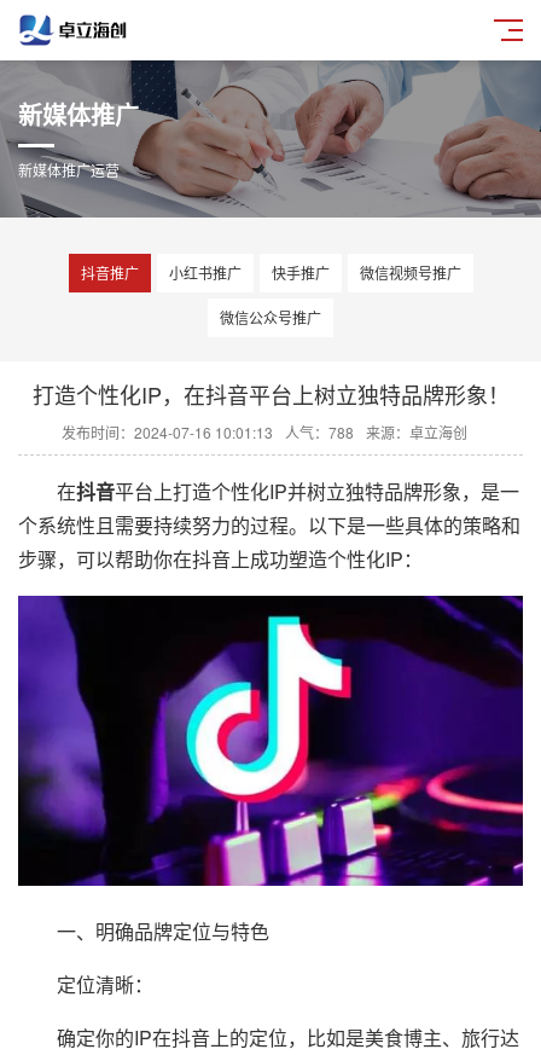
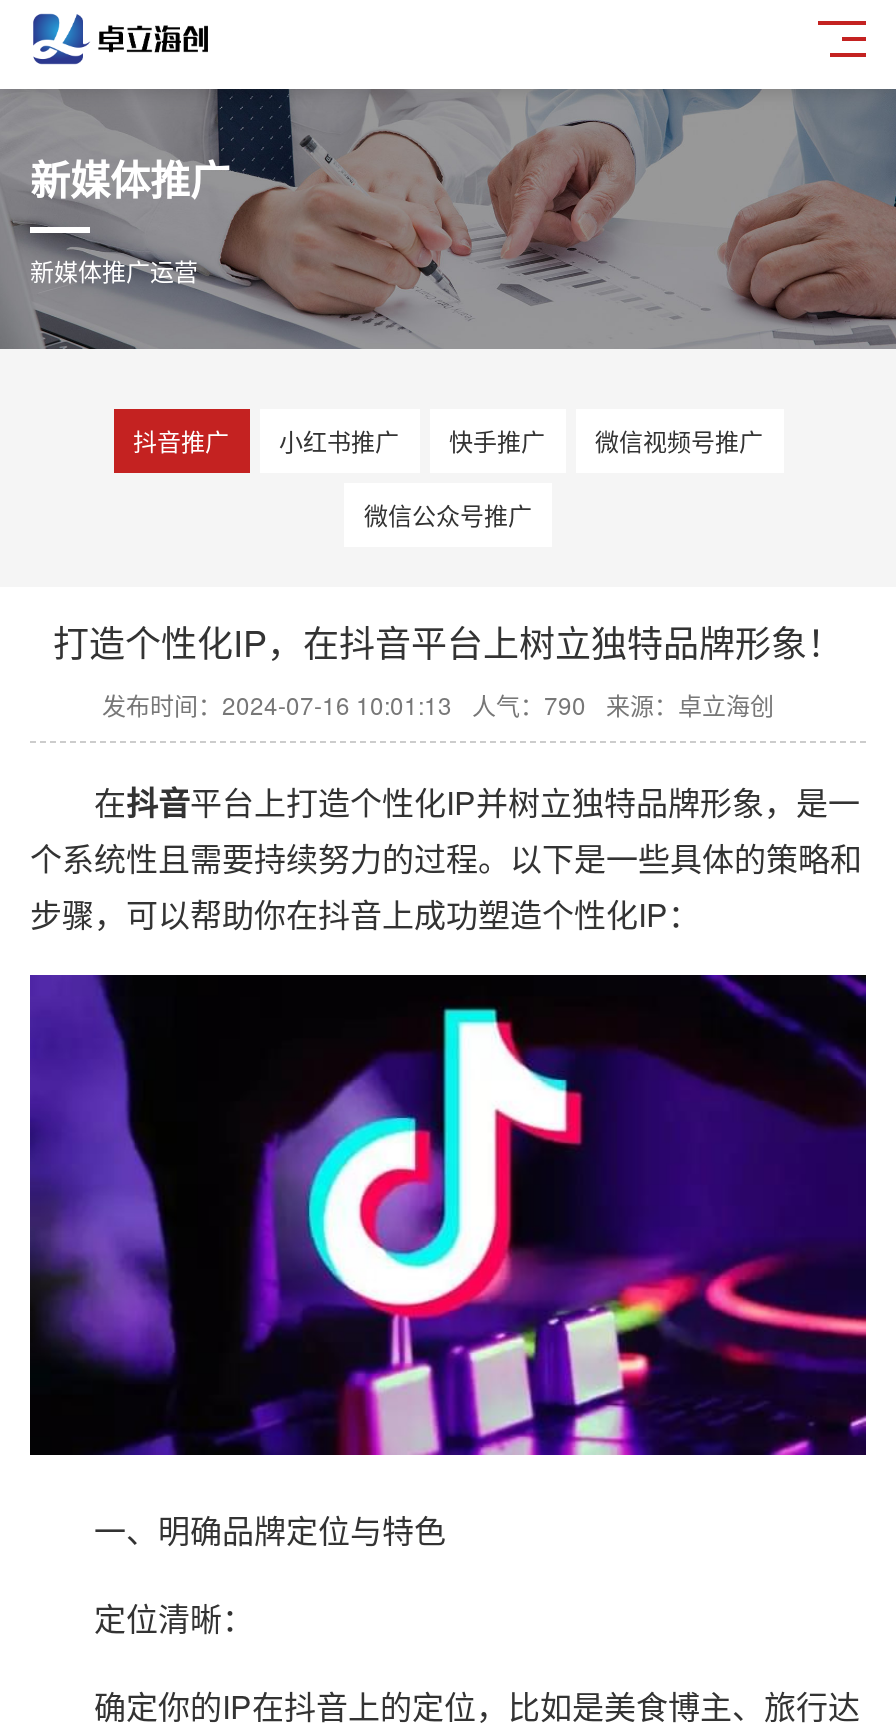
- 发布时间：2024-07-16 10:01:13 人气：788 来源：卓立海创
+ 发布时间：2024-07-16 10:01:13 人气：790 来源：卓立海创
